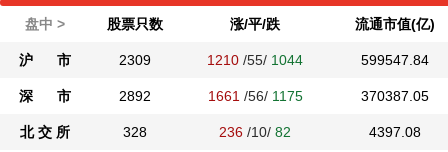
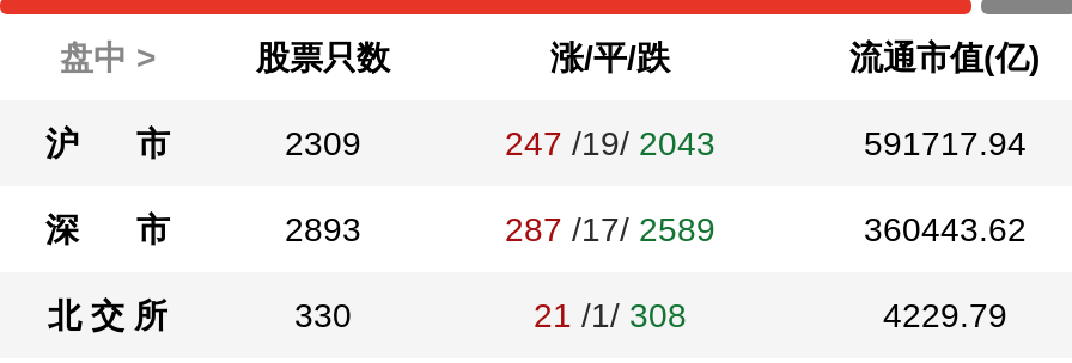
- 1210 /55/ 1044
+ 247 /19/ 2043

- 599547.84
+ 591717.94

- 2892
+ 2893

- 1661 /56/ 1175
+ 287 /17/ 2589

- 370387.05
+ 360443.62

- 328
+ 330

- 236 /10/ 82
+ 21 /1/ 308

- 4397.08
+ 4229.79
